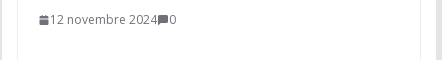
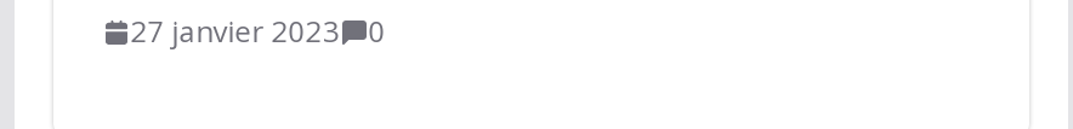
- 12 novembre 2024 0
+ 27 janvier 2023 0
